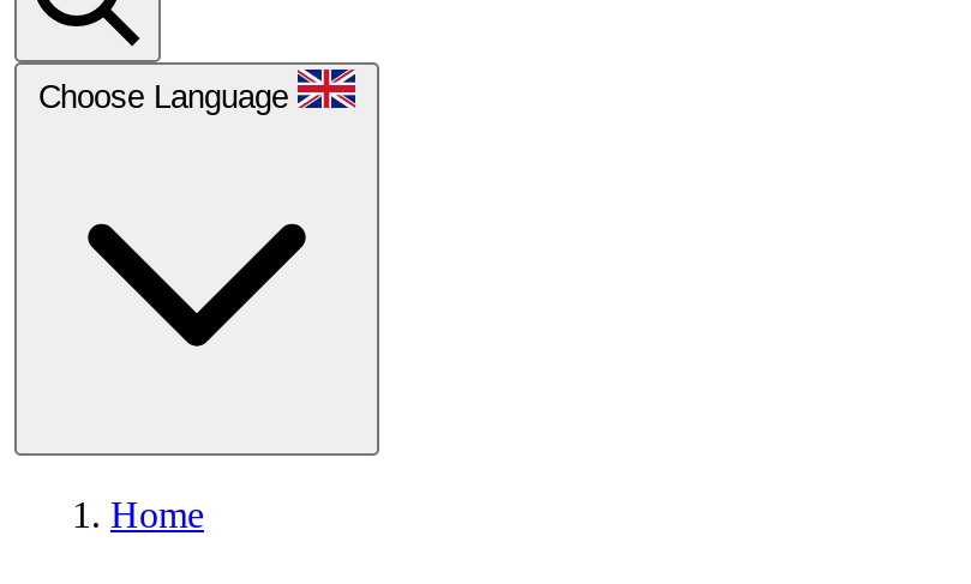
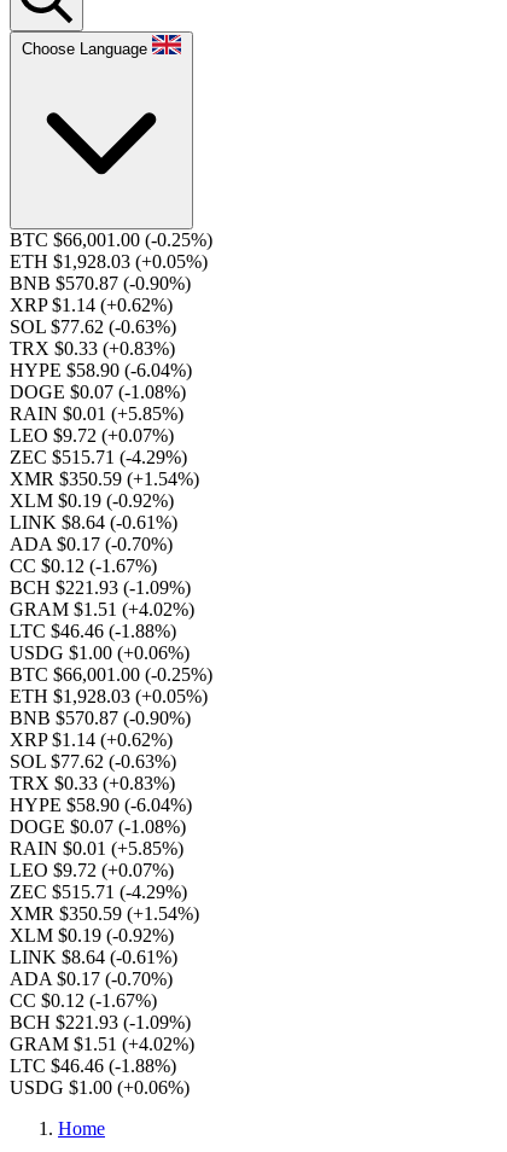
+ BTC $66,001.00(-0.25%)
+ ETH $1,928.03 (+0.05%)
+ BNB $570.87 (-0.90%)
+ XRP $1.14 (+0.62%)
+ SOL $77.62 (-0.63%)
+ TRX $0.33 (+0.83%)
+ HYPE $58.90 (-6.04%)
+ DOGE $0.07 (-1.08%)
+ RAIN $0.01 (+5.85%)
+ LEO $9.72 (+0.07%)
+ ZEC $515.71 (-4.29%)
+ XMR $350.59 (+1.54%)
+ XLM $0.19 (-0.92%)
+ LINK $8.64 (-0.61%)
+ ADA $0.17 (-0.70%)
+ CC $0.12 (-1.67%)
+ BCH $221.93 (-1.09%)
+ GRAM $1.51 (+4.02%)
+ LTC $46.46 (-1.88%)
+ USDG $1.00 (+0.06%)
+ BTC $66,001.00 (-0.25%)
+ ETH $1,928.03 (+0.05%)
+ BNB $570.87 (-0.90%)
+ XRP $1.14 (+0.62%)
+ SOL $77.62 (-0.63%)
+ TRX $0.33 (+0.83%)
+ HYPE $58.90 (-6.04%)
+ DOGE $0.07 (-1.08%)
+ RAIN $0.01 (+5.85%)
+ LEO $9.72 (+0.07%)
+ ZEC $515.71 (-4.29%)
+ XMR $350.59 (+1.54%)
+ XLM $0.19 (-0.92%)
+ LINK $8.64 (-0.61%)
+ ADA $0.17 (-0.70%)
+ CC $0.12 (-1.67%)
+ BCH $221.93 (-1.09%)
+ GRAM $1.51 (+4.02%)
+ LTC $46.46 (-1.88%)
+ USDG $1.00 (+0.06%)
